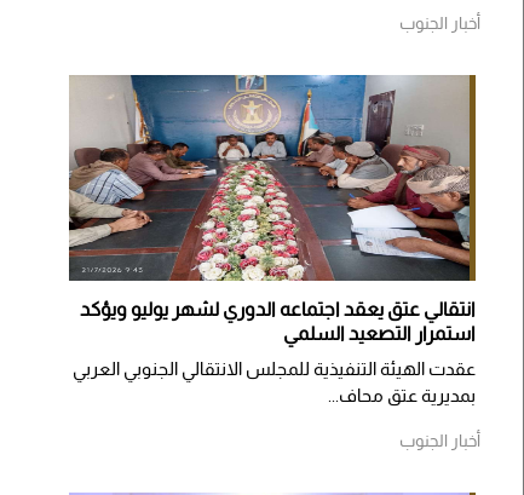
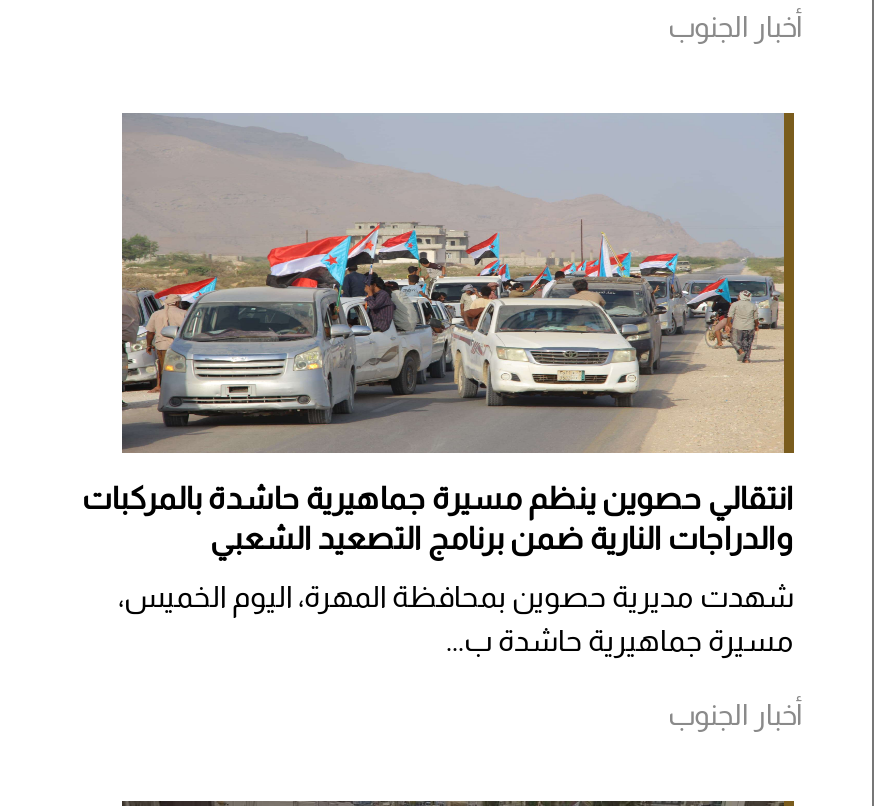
- [image]
- انتقالي عتق يعقد اجتماعه الدوري لشهر يوليو ويؤكد
- استمرار التصعيد السلمي
+ [image]
+ انتقالي حصوين ينظم مسيرة جماهيرية حاشدة بالمركبات
+ والدراجات النارية ضمن برنامج التصعيد الشعبي

- عقدت الهيئة التنفيذية للمجلس الانتقالي الجنوبي العربي
- بمديرية عتق محاف...
+ شهدت مديرية حصوين بمحافظة المهرة، اليوم الخميس،
+ مسيرة جماهيرية حاشدة ب...
